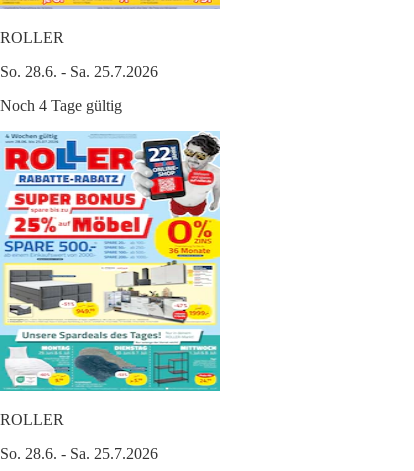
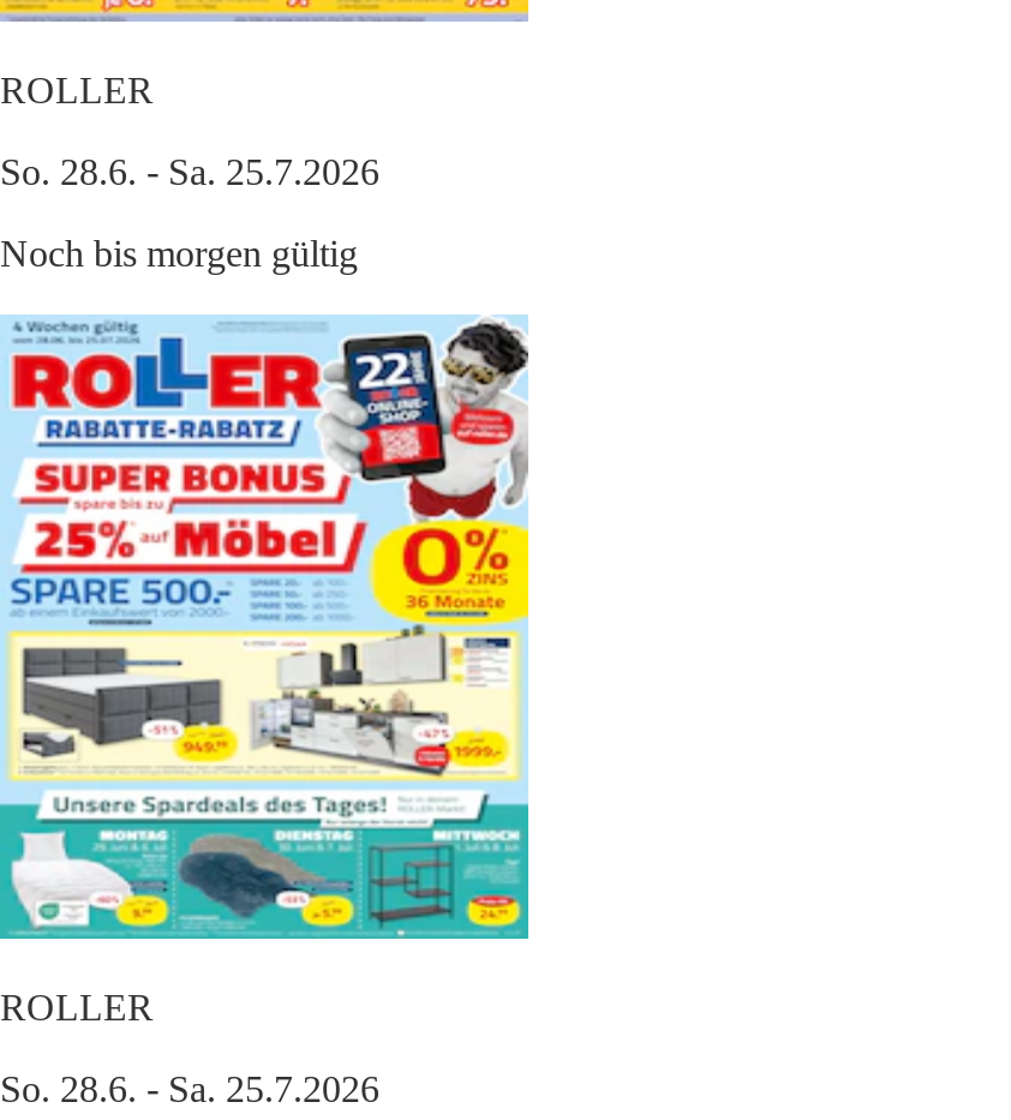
- Noch 4 Tage gültig
+ Noch bis morgen gültig
